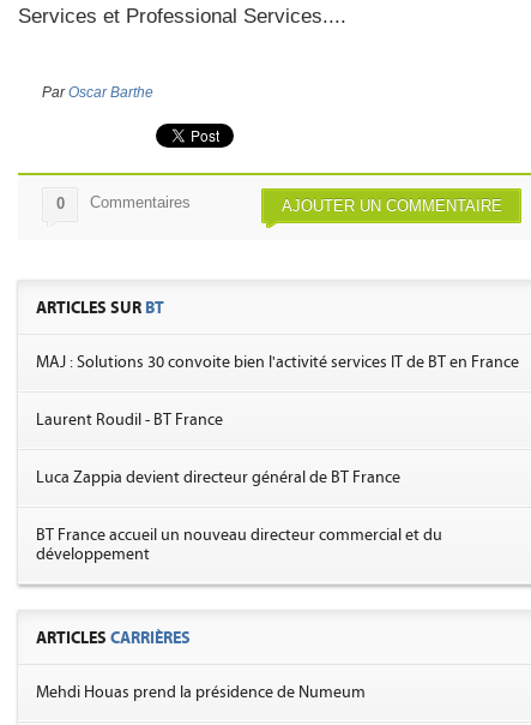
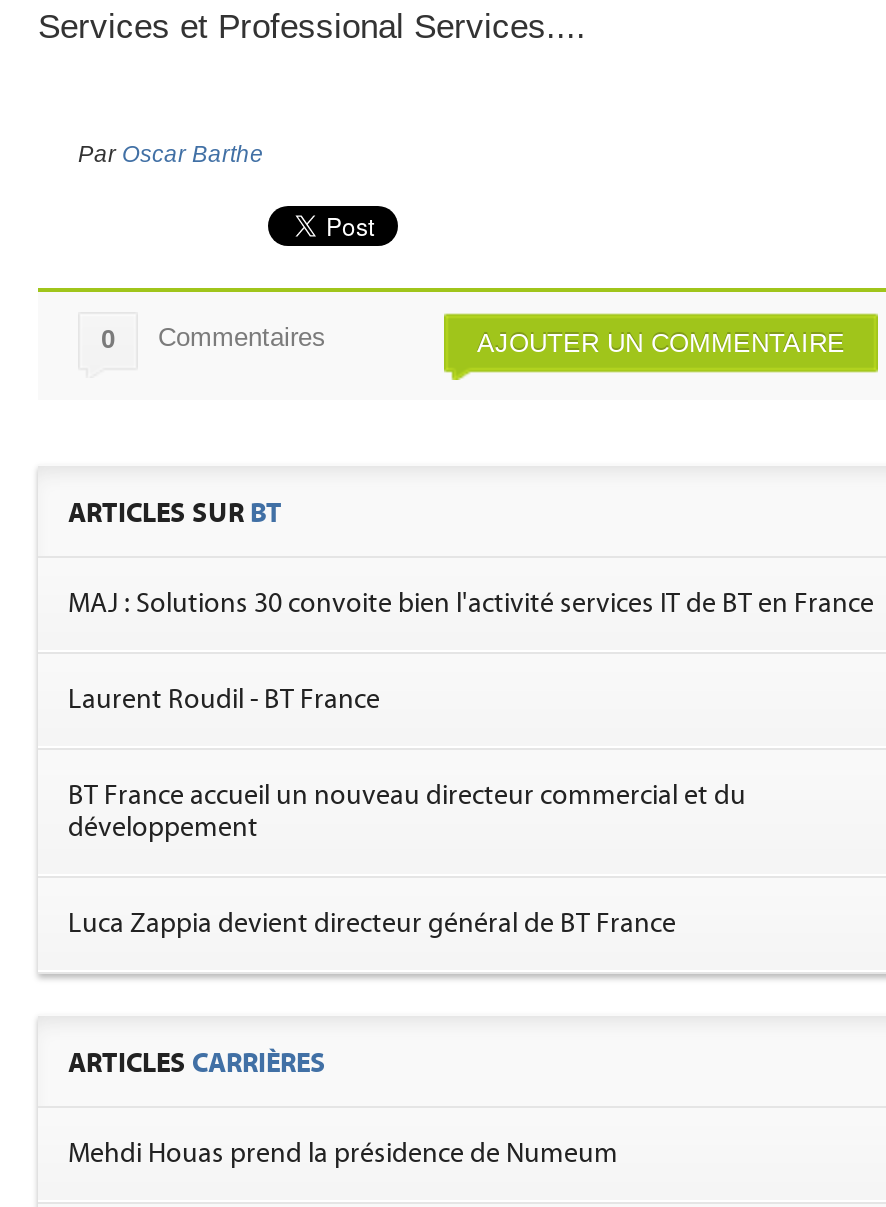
moved down: Luca Zappia devient directeur général de BT France

moved up: BT France accueil un nouveau directeur commercial et du | développement
